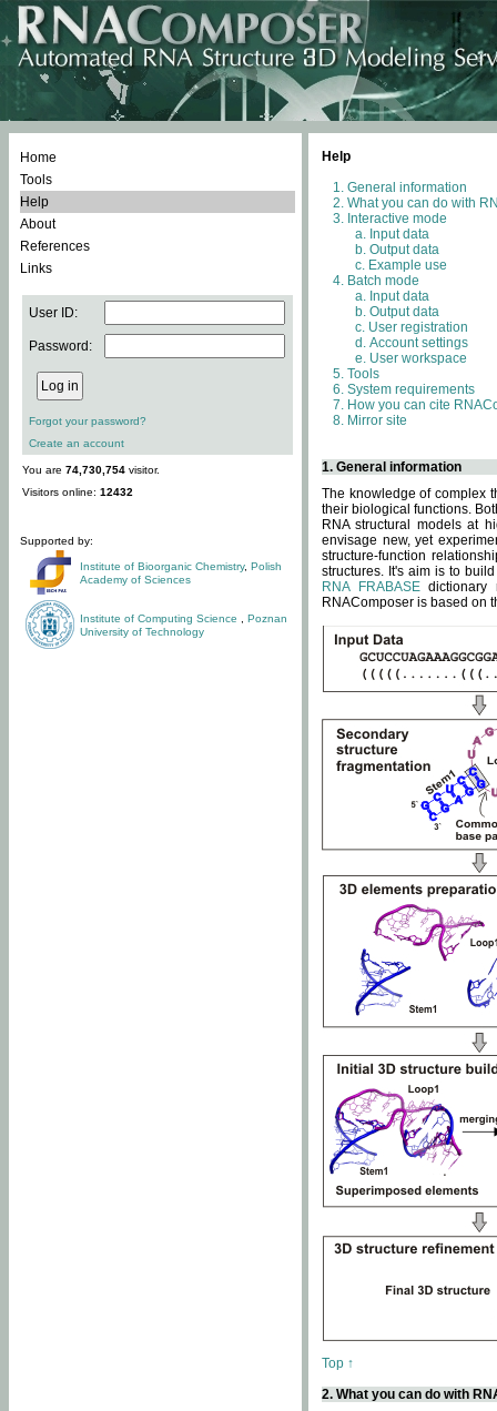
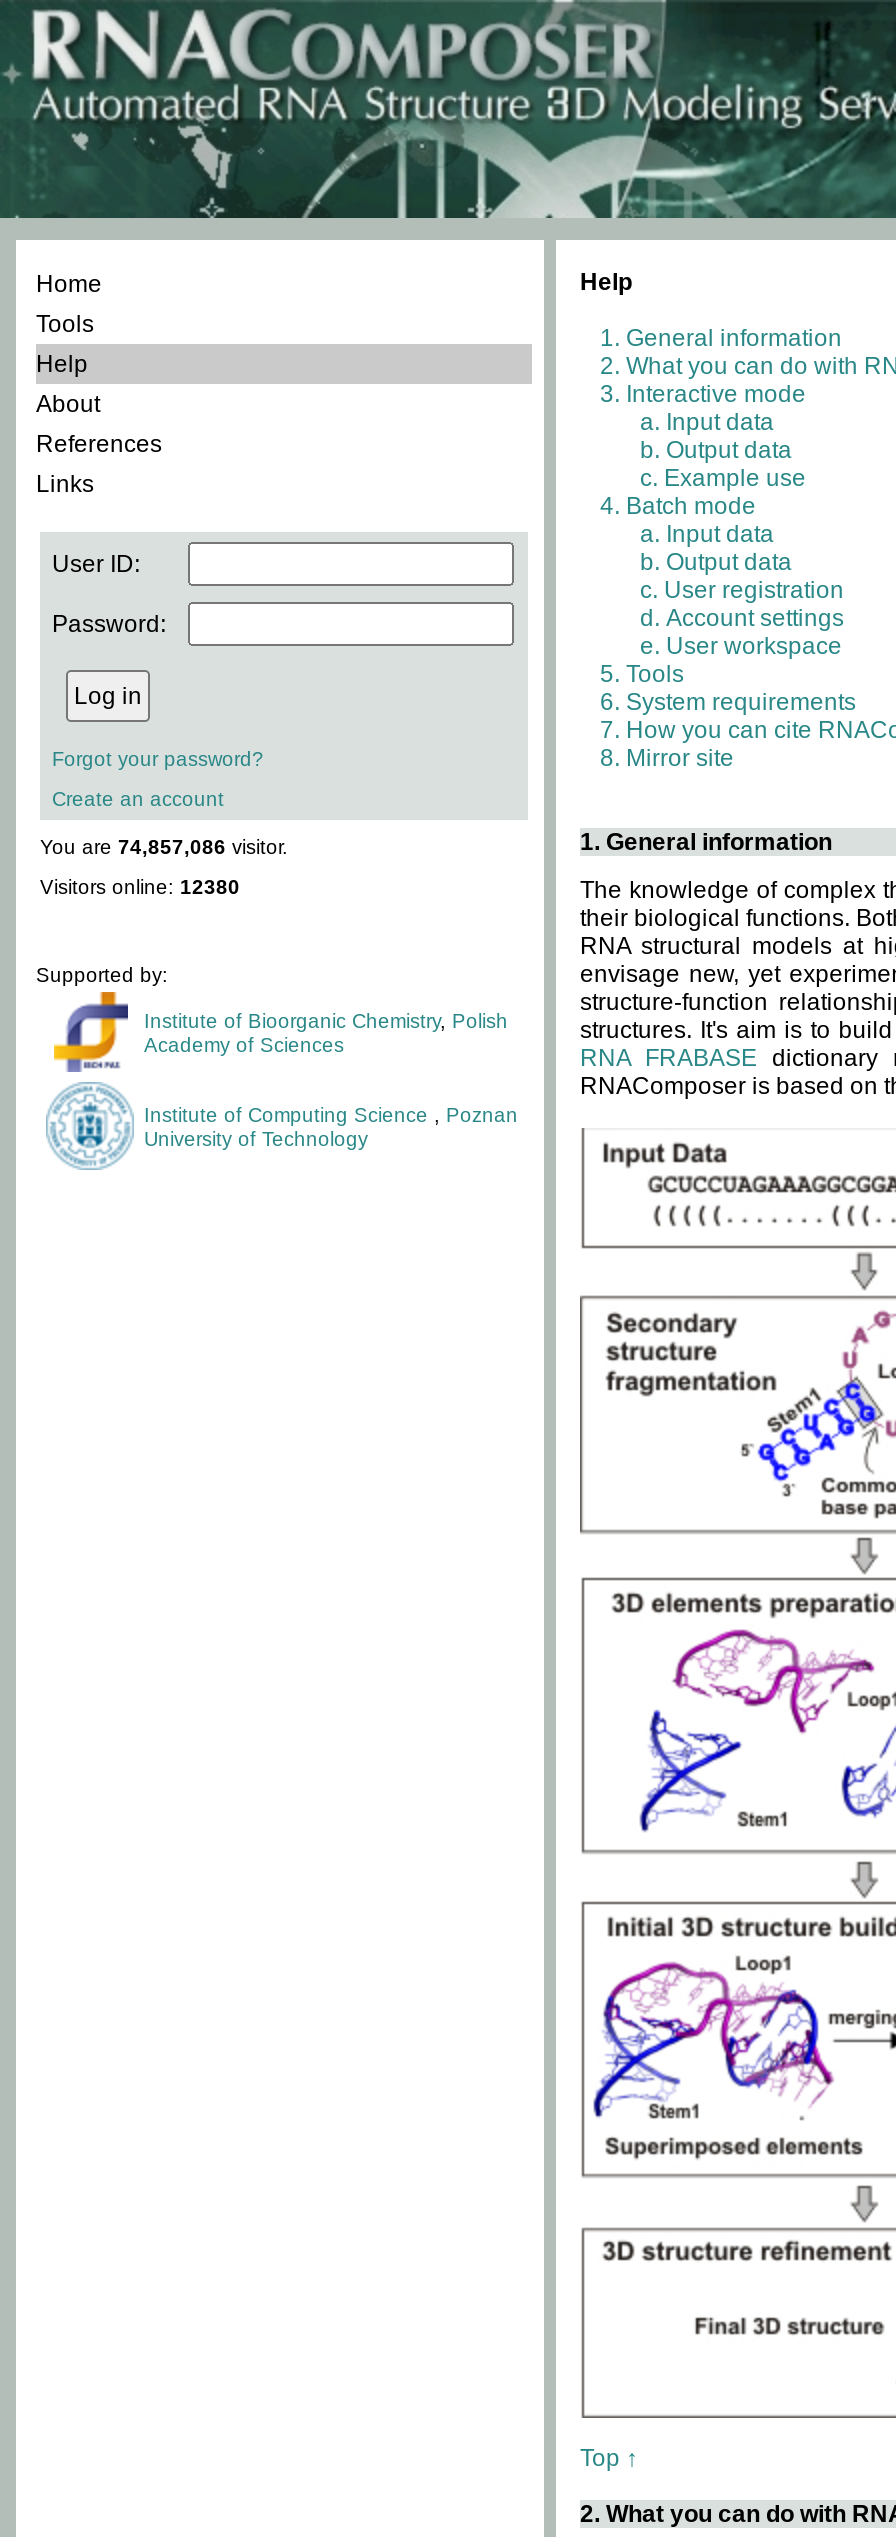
- You are 74,730,754 visitor.
+ You are 74,857,086 visitor.

- Visitors online: 12432
+ Visitors online: 12380
